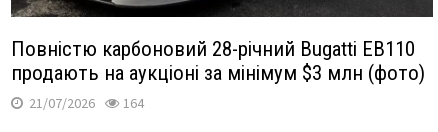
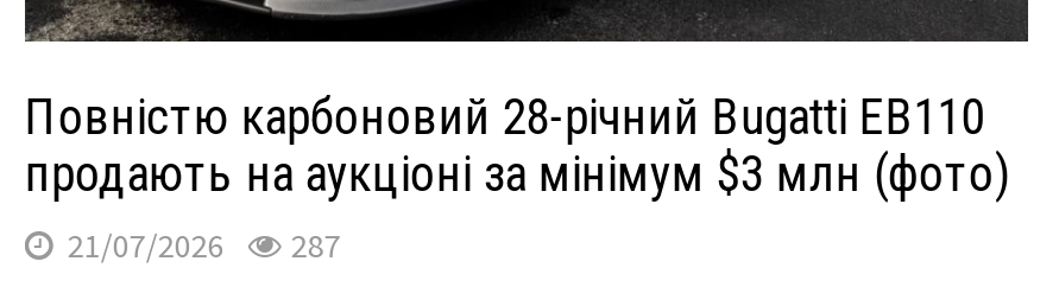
- 21/07/2026 164
+ 21/07/2026 287
